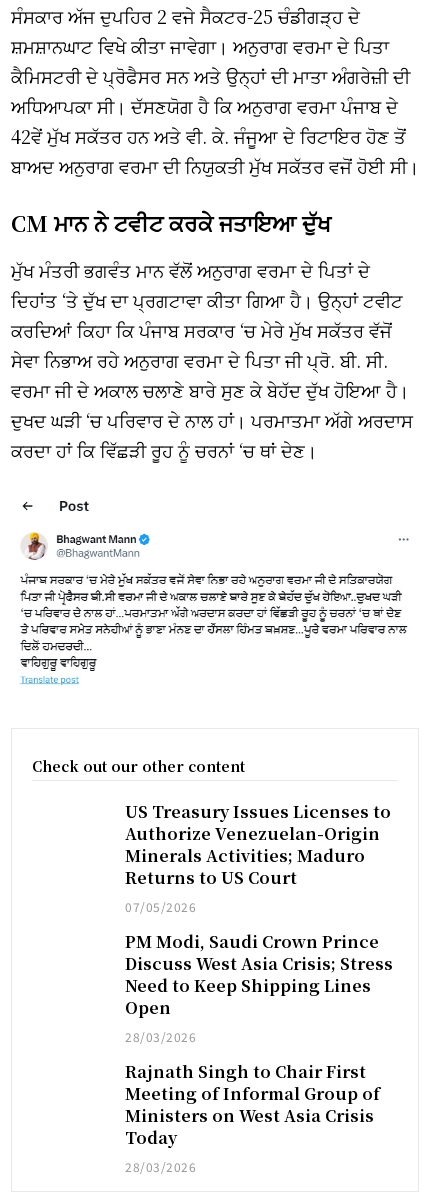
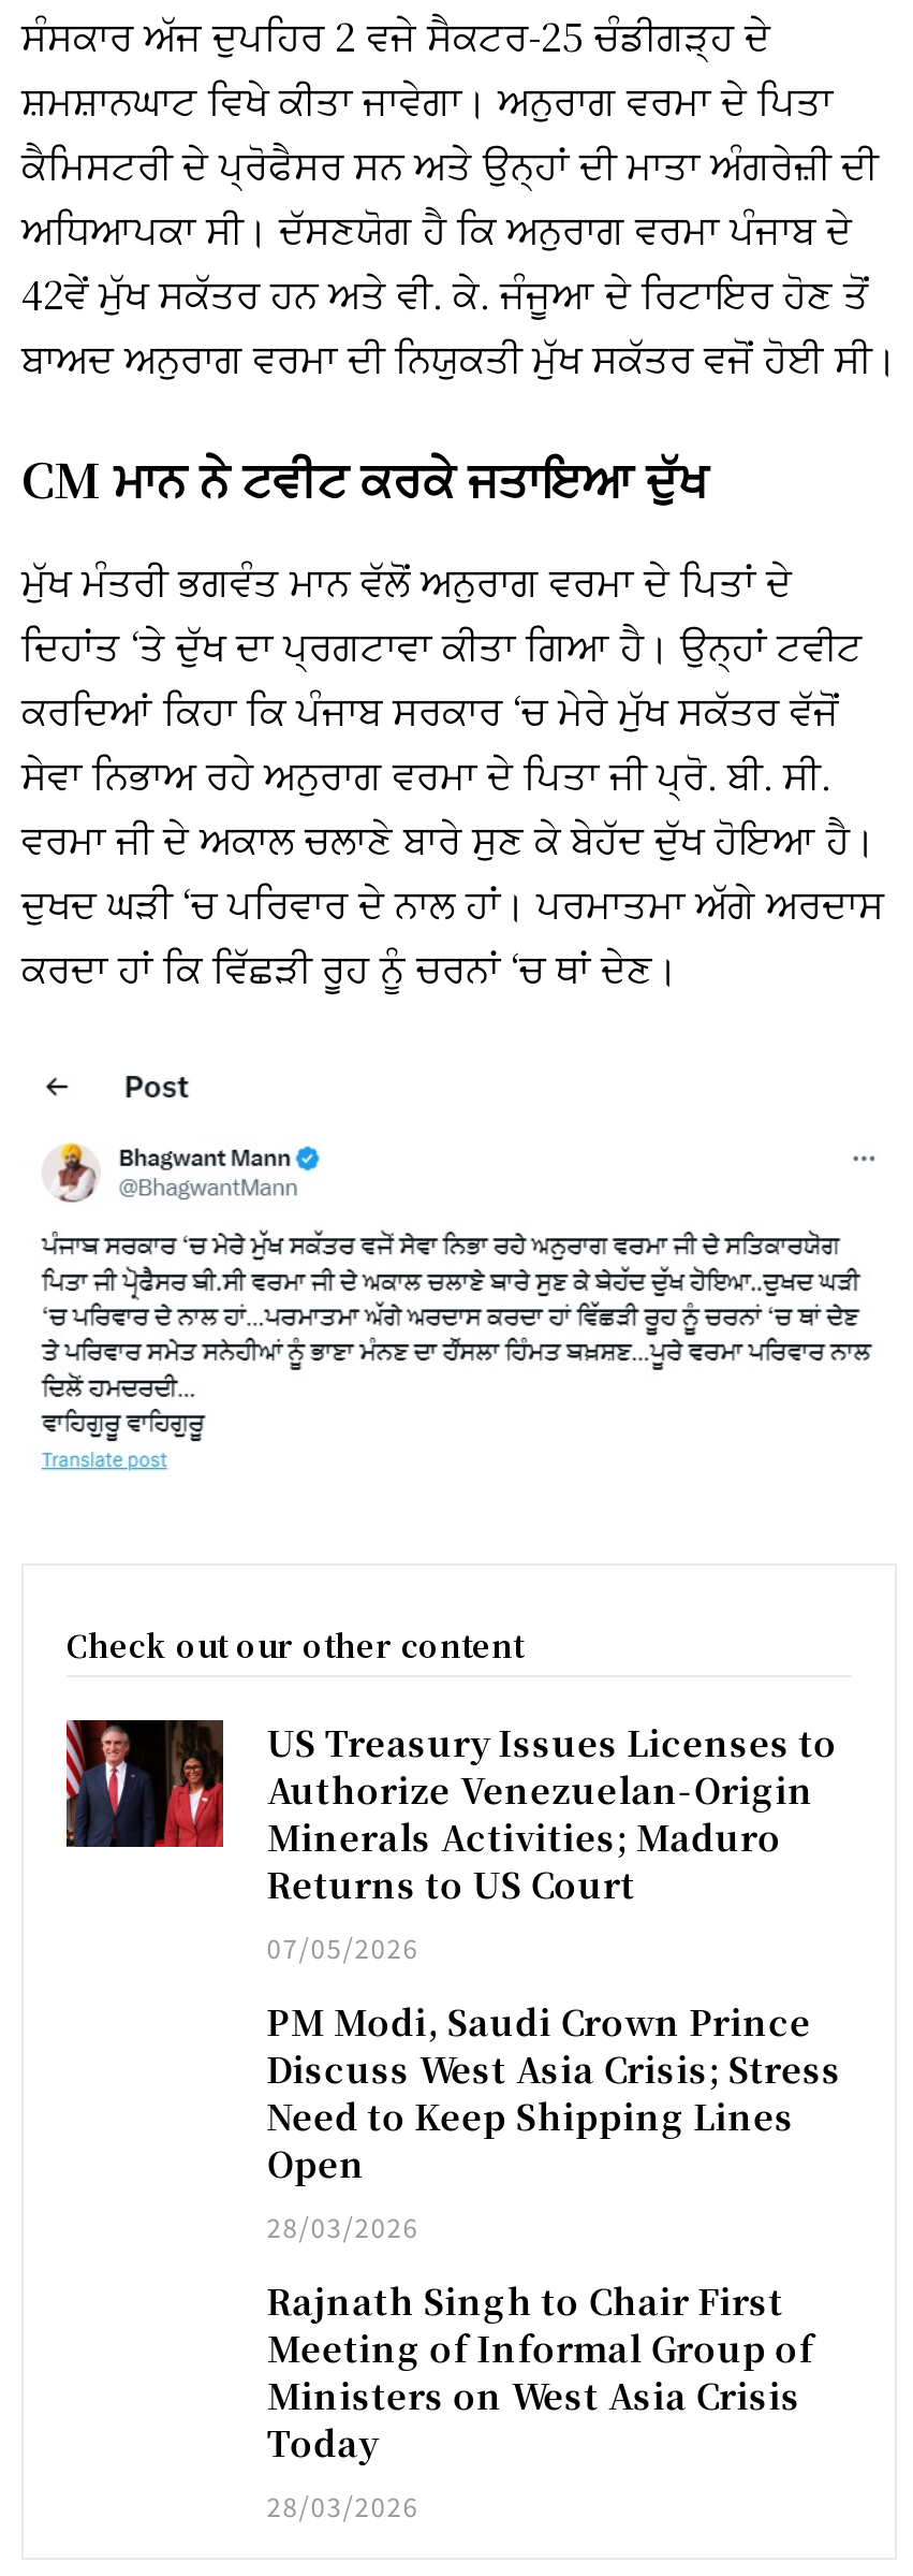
+ [image]
